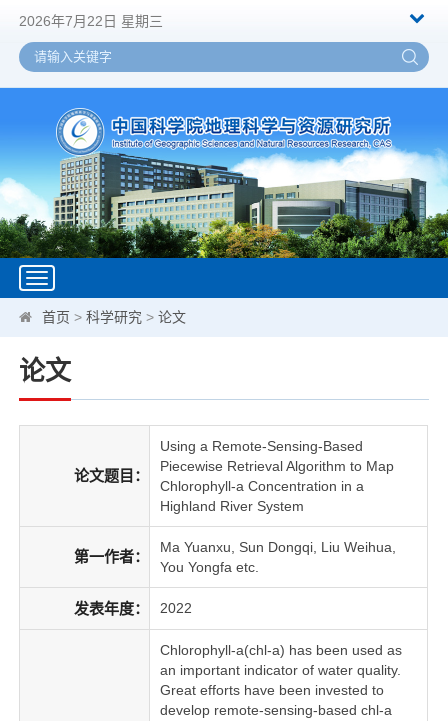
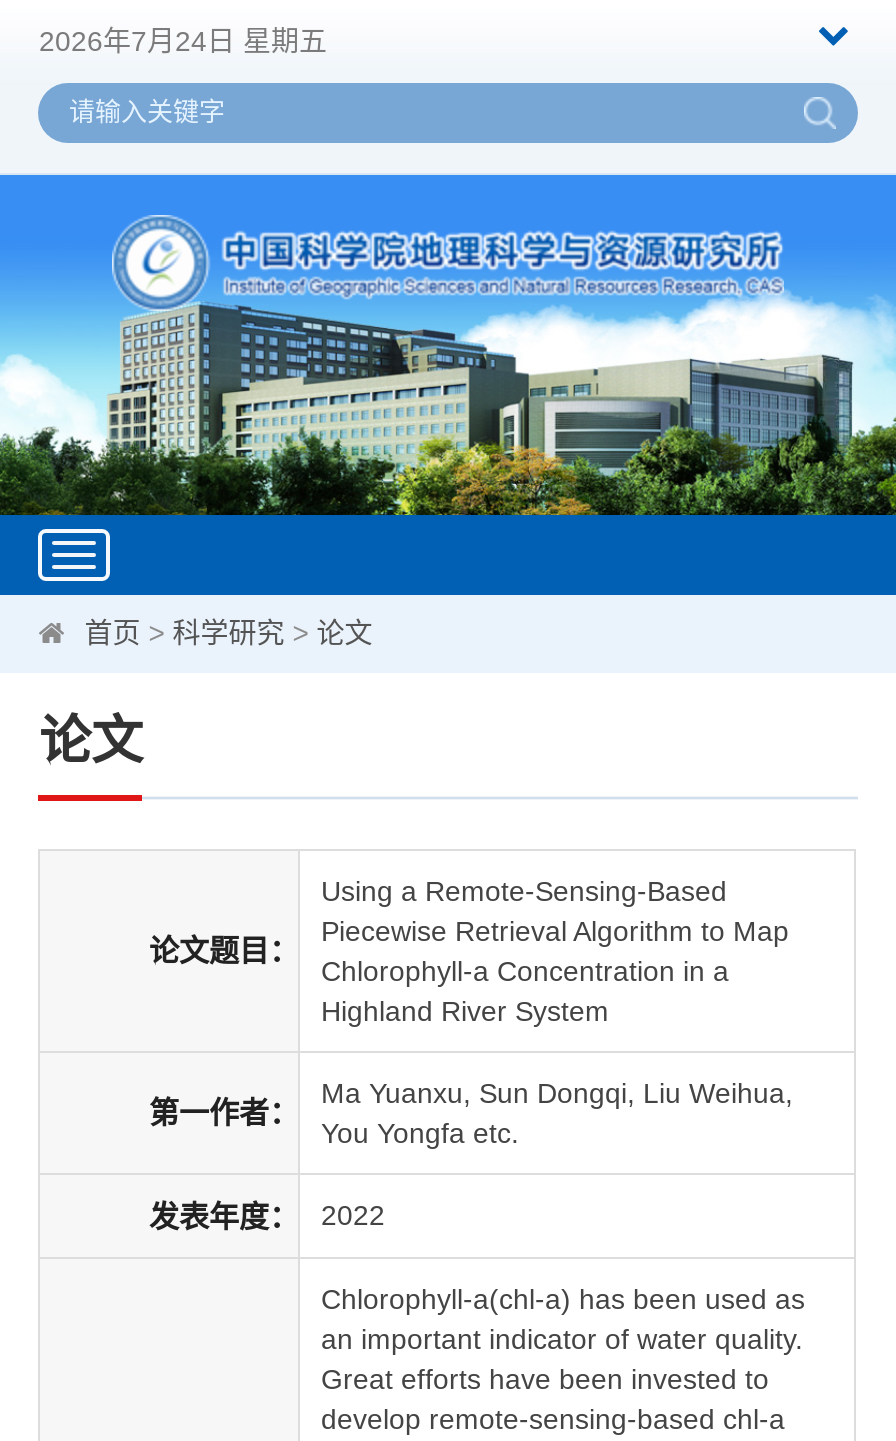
- 2026年7月22日 星期三
+ 2026年7月24日 星期五
